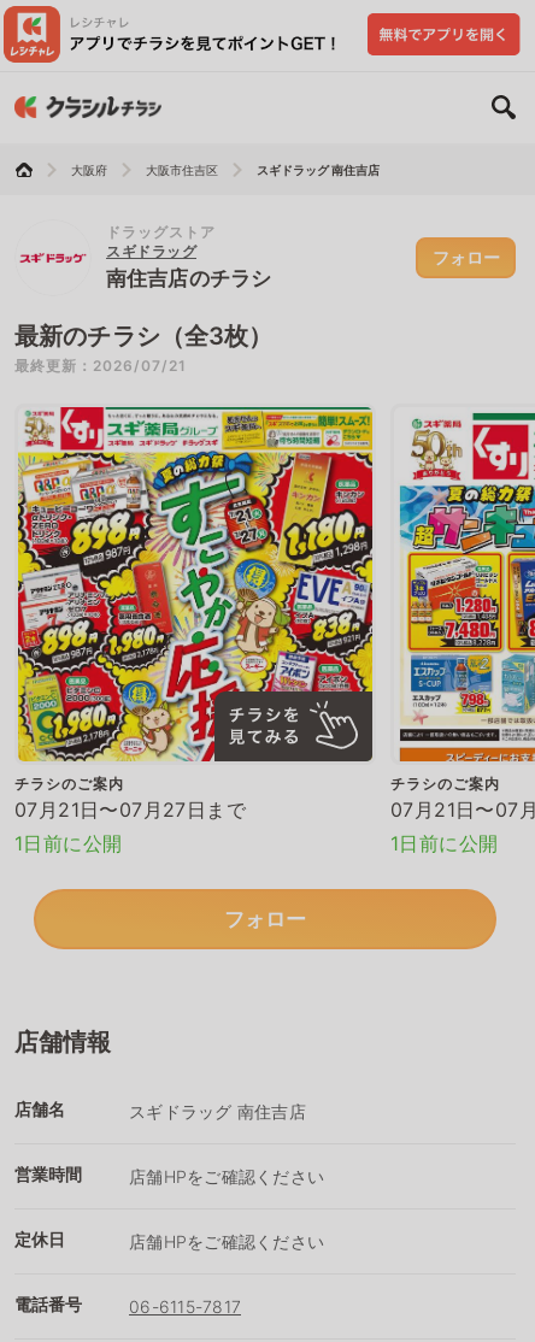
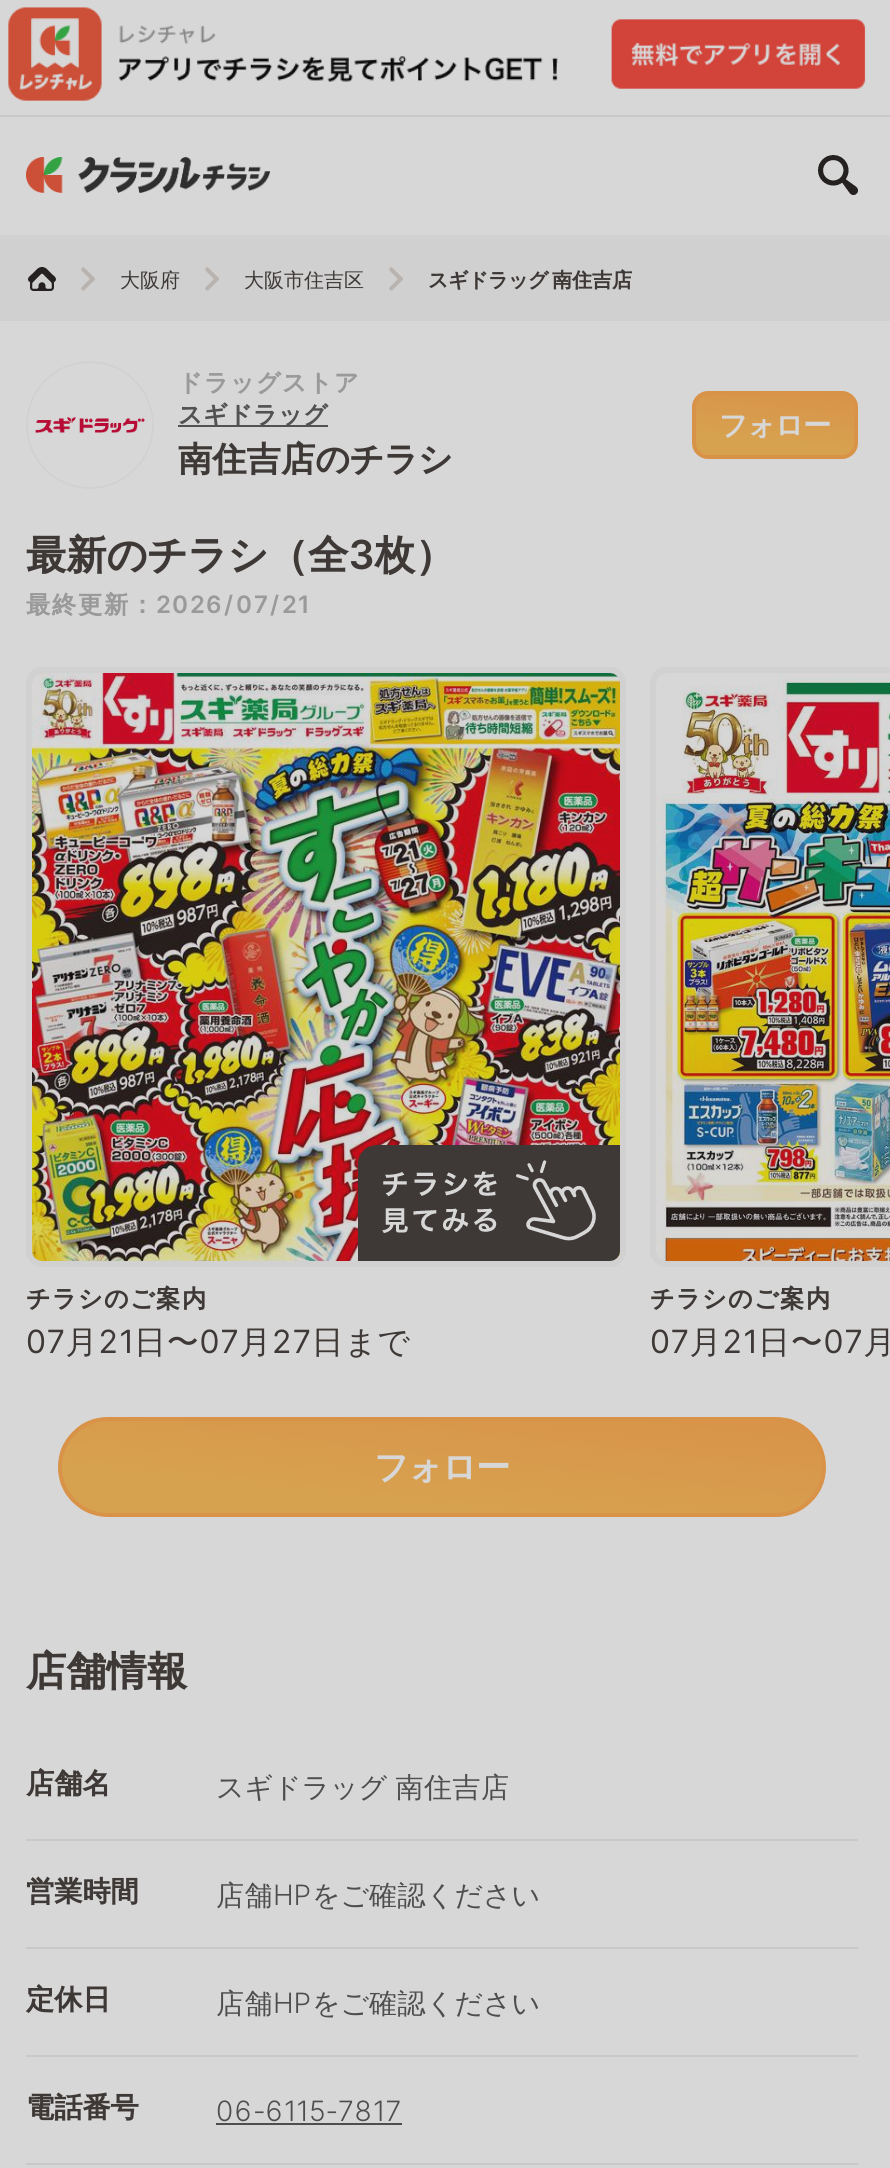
- 1日前に公開

- 1日前に公開
